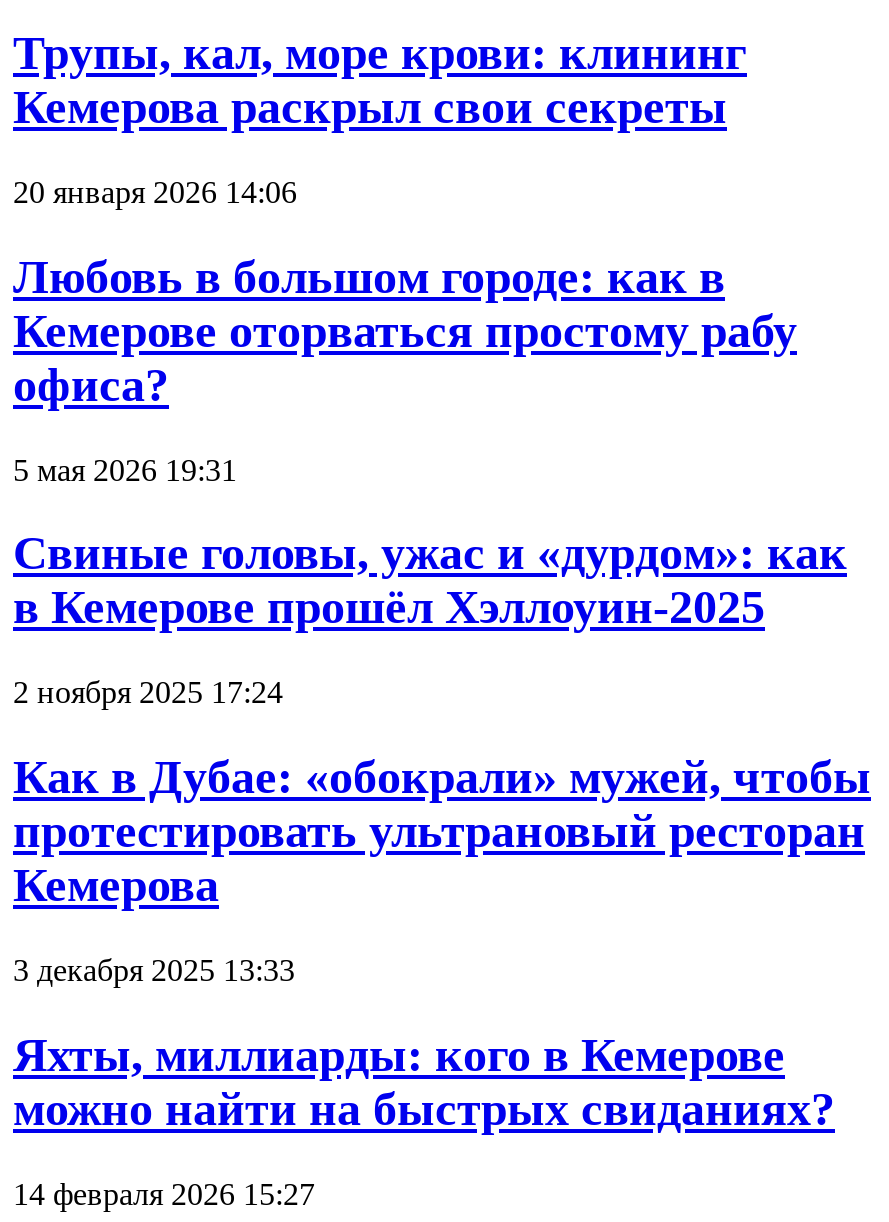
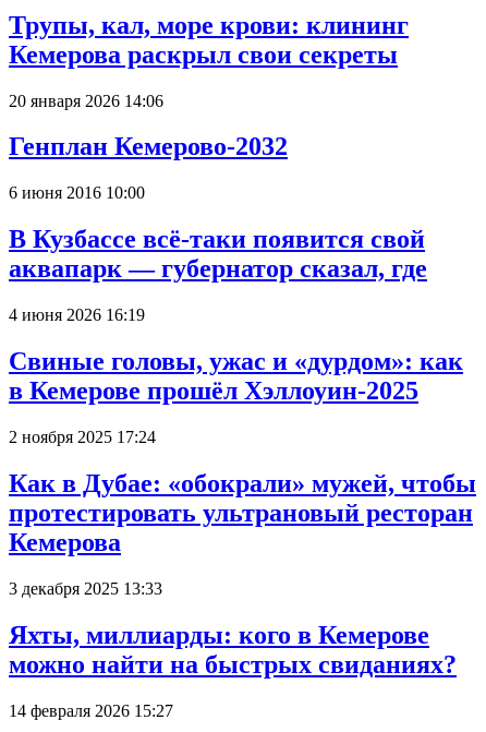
- Любовь в большом городе: как в
- Кемерове оторваться простому рабу
- офиса?
- 5 мая 2026 19:31
+ Генплан Кемерово-2032
+ 6 июня 2016 10:00
+ В Кузбассе всё-таки появится свой
+ аквапарк — губернатор сказал, где
+ 4 июня 2026 16:19
